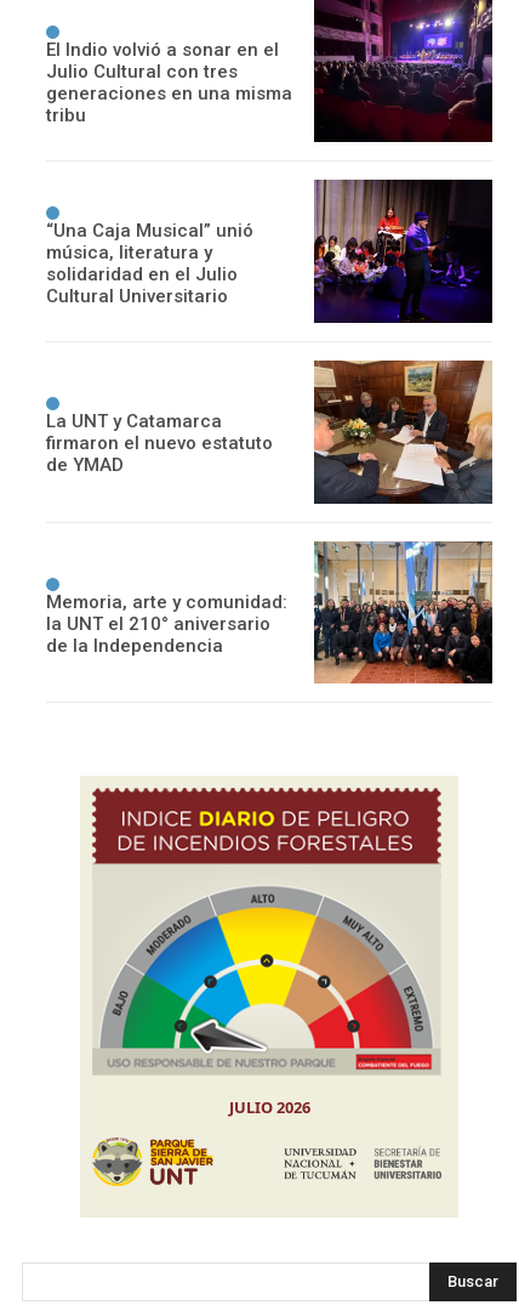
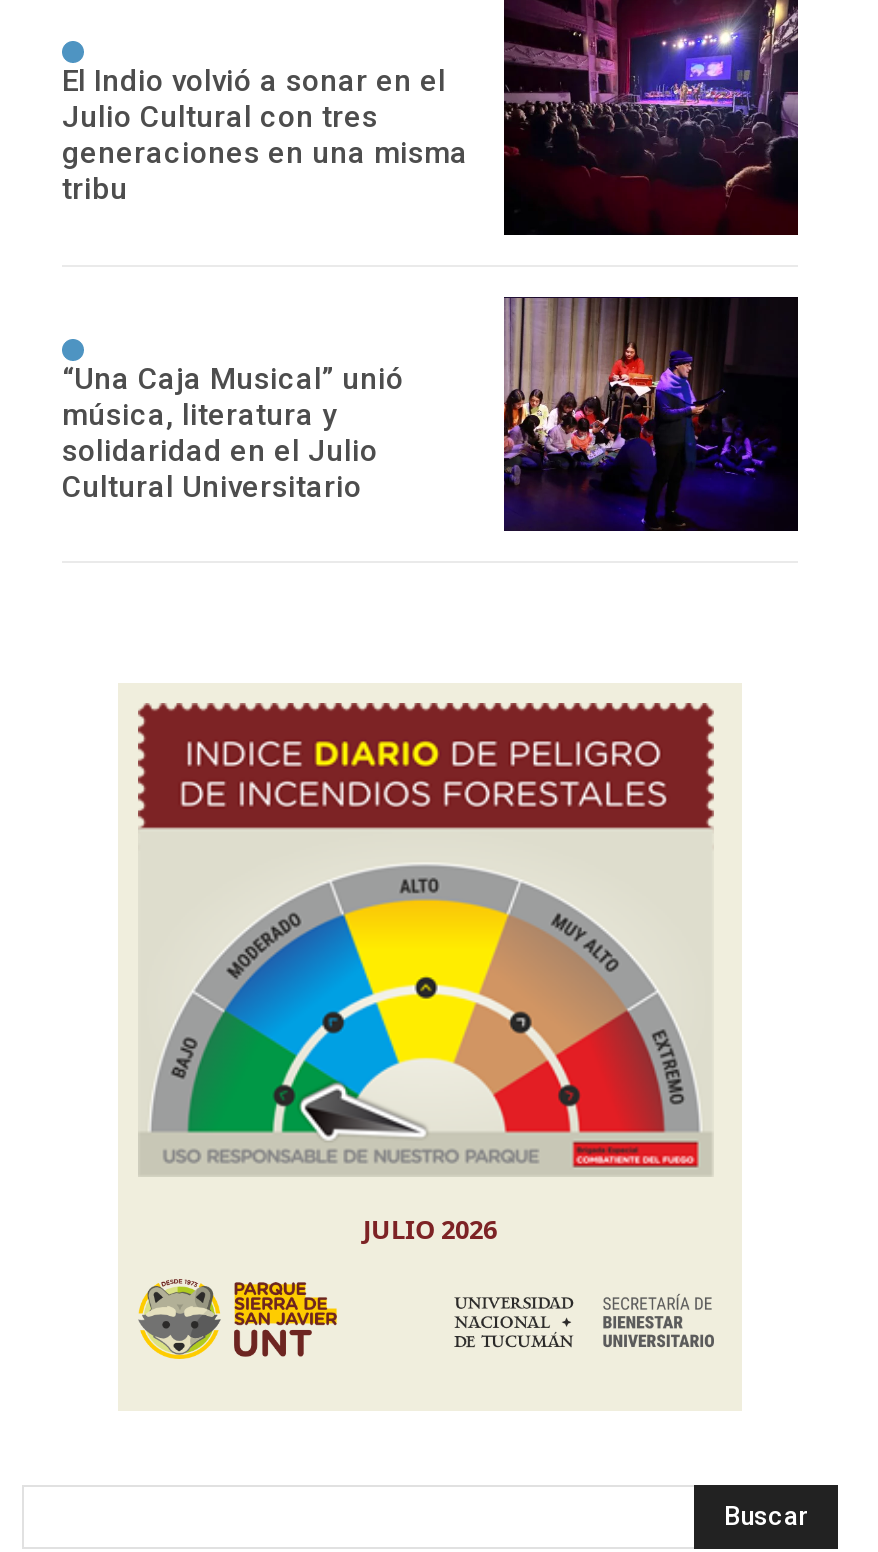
- [image]
- La UNT y Catamarca
- firmaron el nuevo estatuto
- de YMAD

- [image]
- Memoria, arte y comunidad:
- la UNT el 210° aniversario
- de la Independencia
